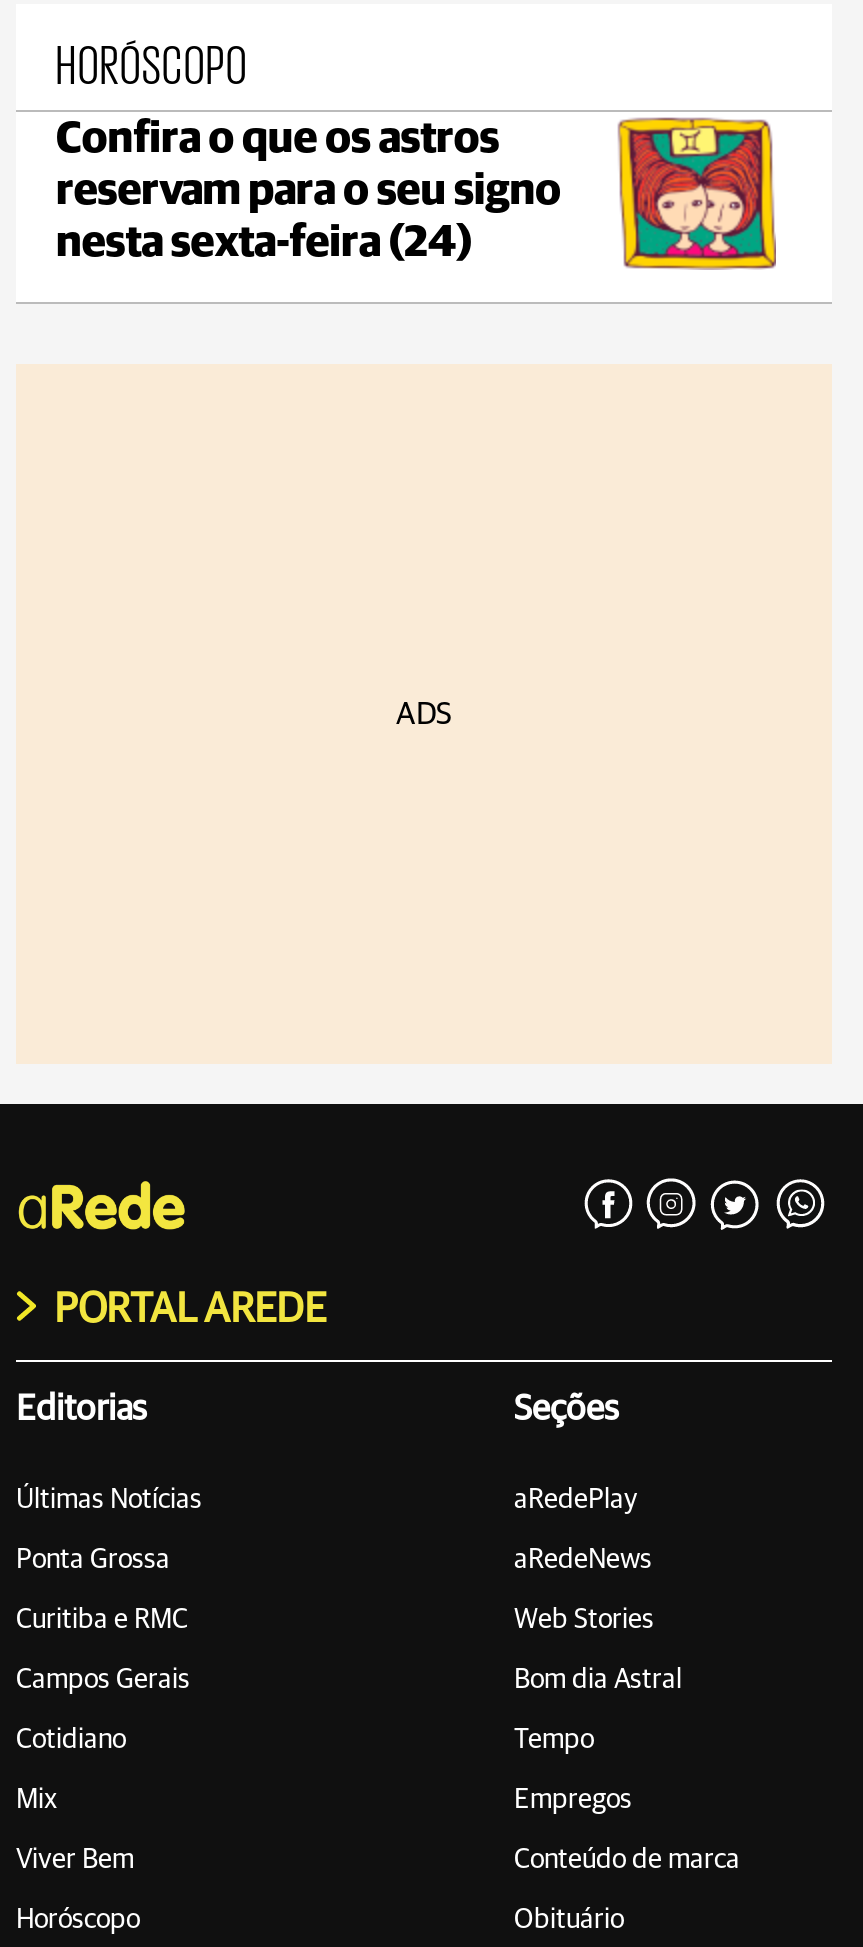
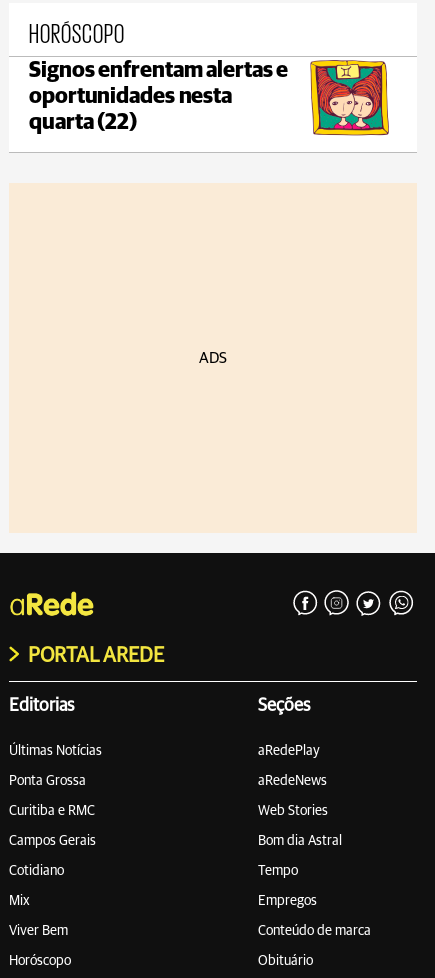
- Confira o que os astros
- reservam para o seu signo
- nesta sexta-feira (24)
+ Signos enfrentam alertas e
+ oportunidades nesta
+ quarta (22)
